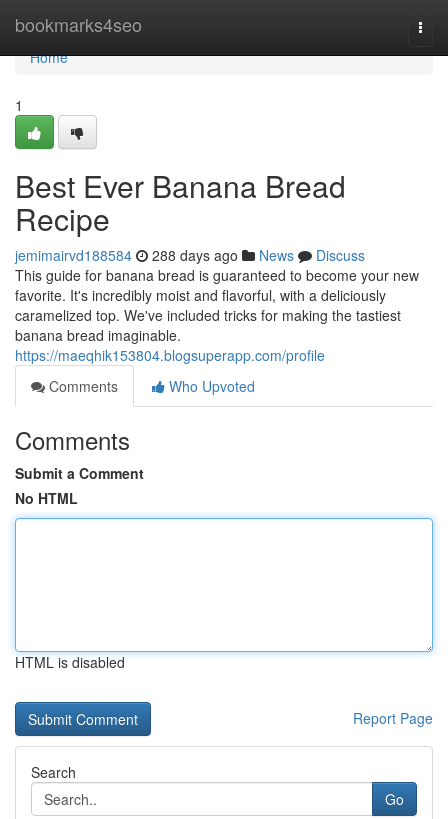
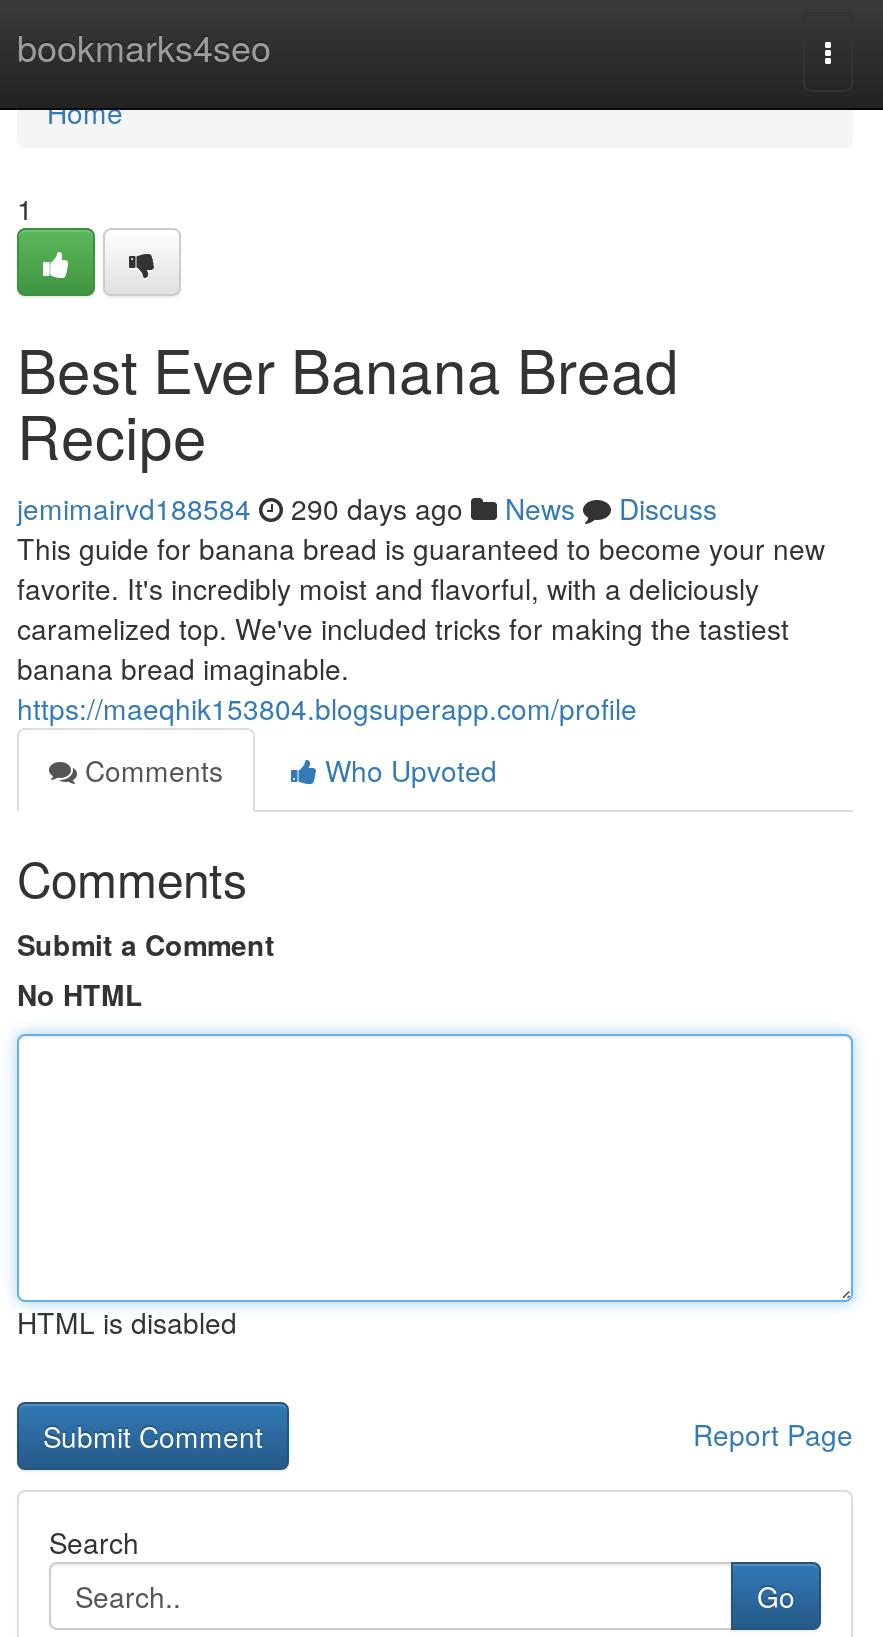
- jemimairvd188584 288 days ago News Discuss
+ jemimairvd188584 290 days ago News Discuss
